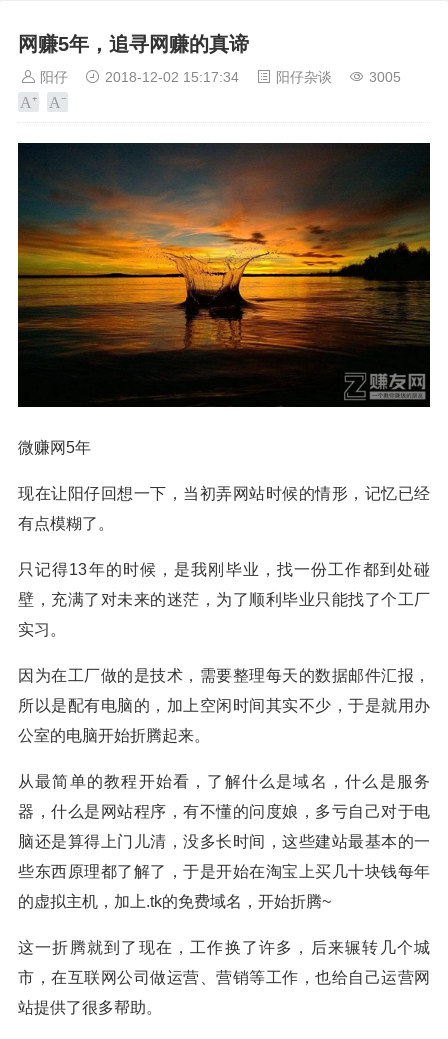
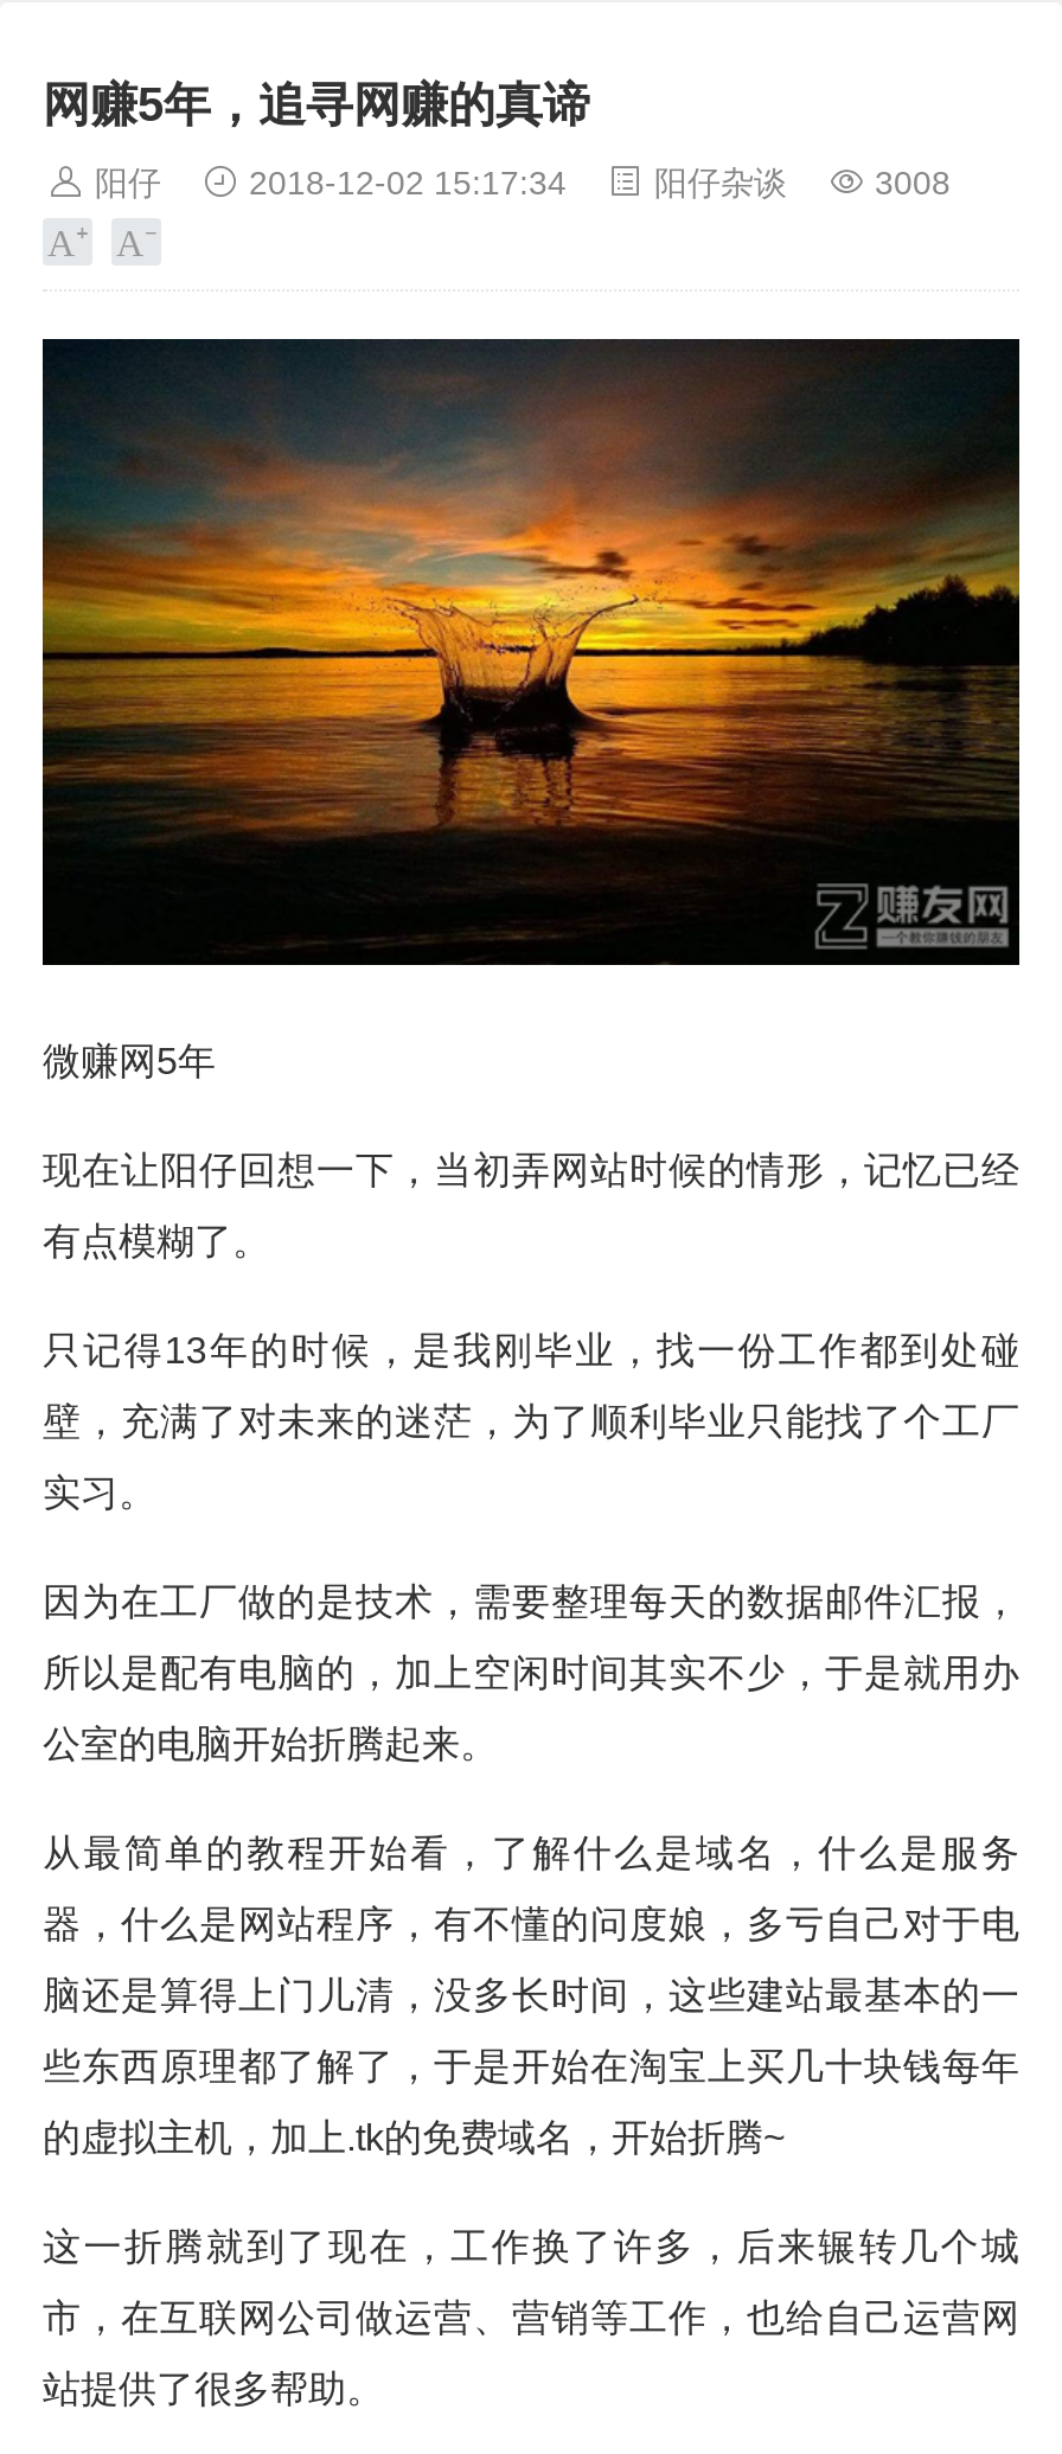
- 3005
+ 3008
